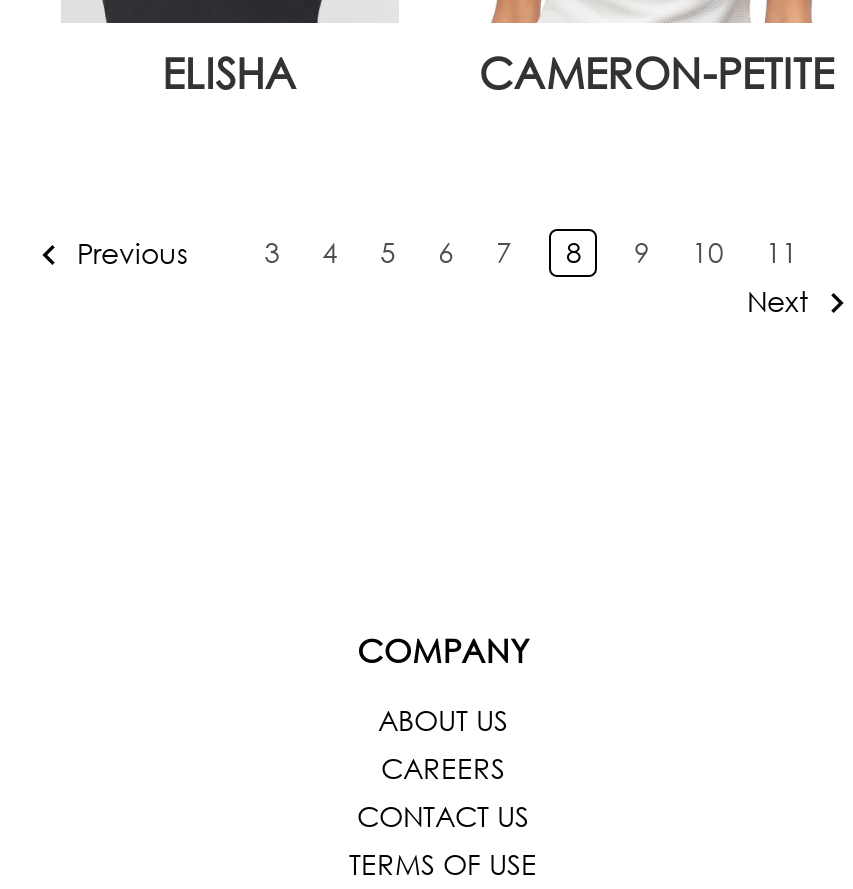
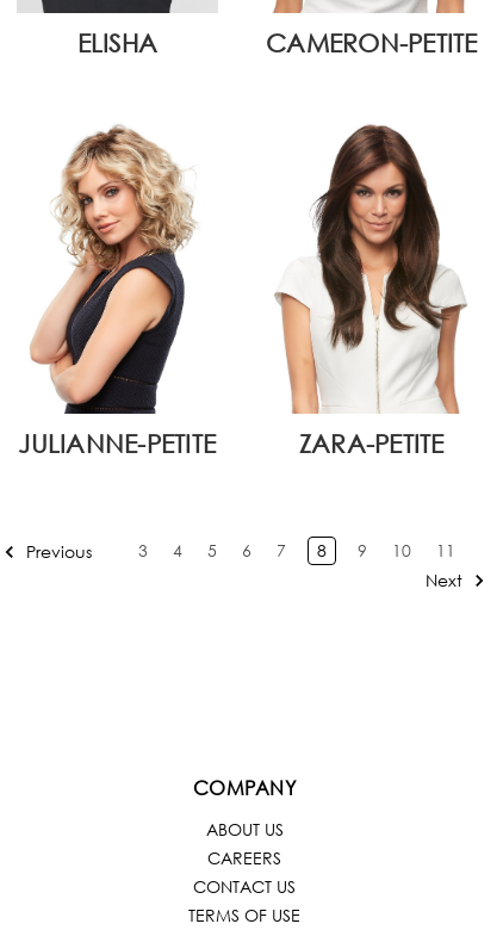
+ [image]
+ JULIANNE-PETITE
+ ZARA-PETITE

+ [image]
